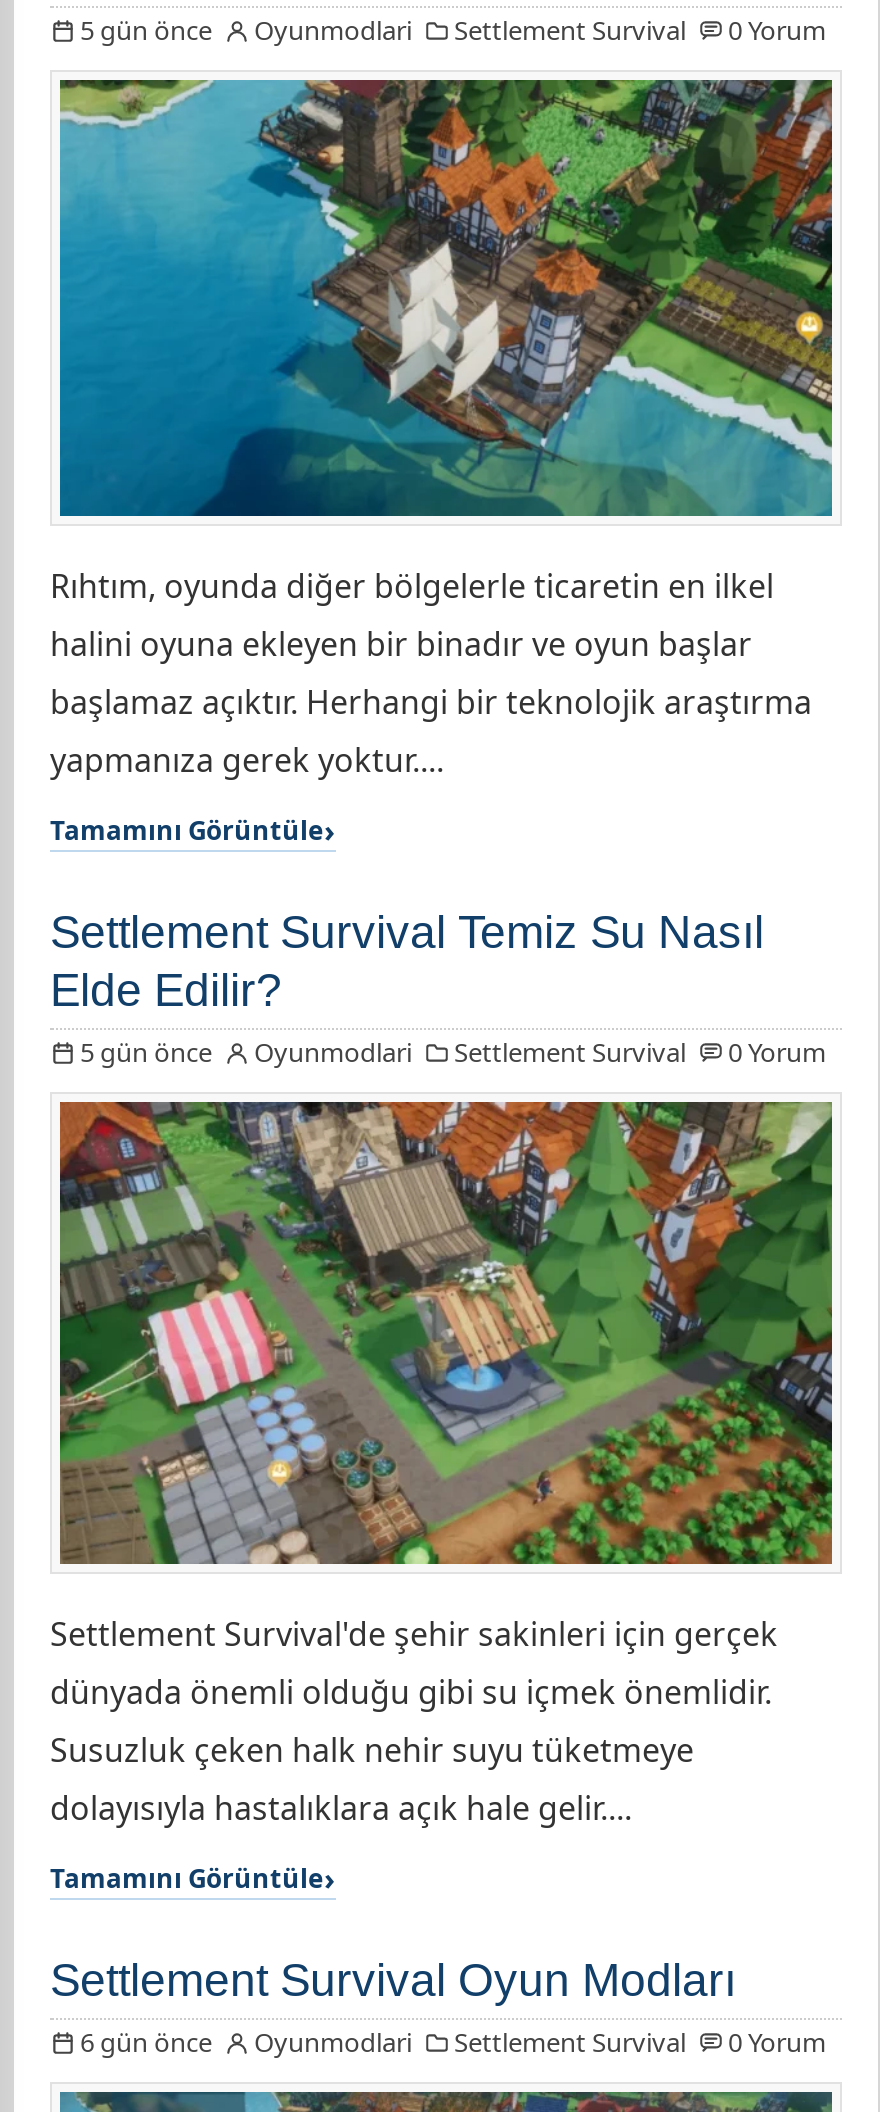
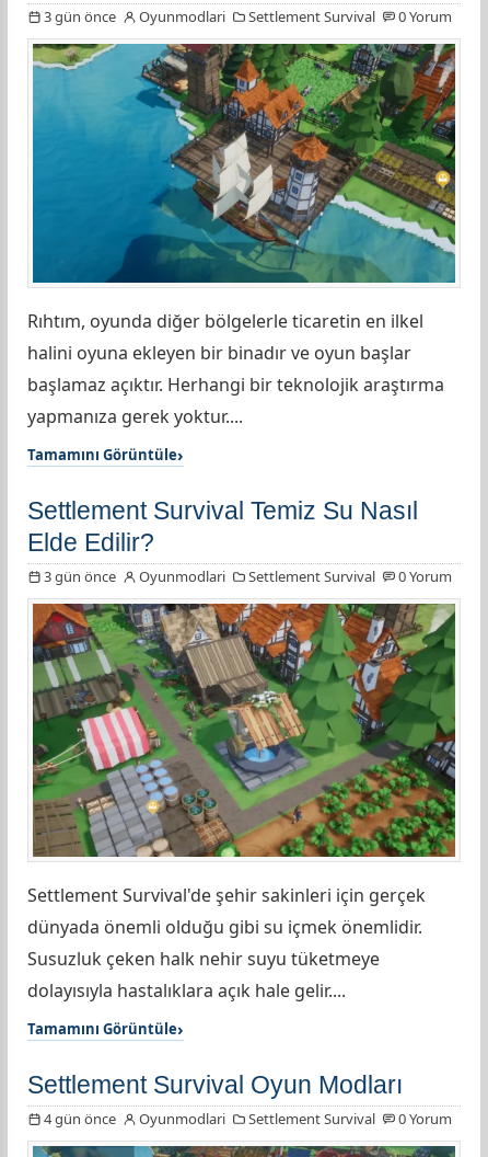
- 5 gün önce Oyunmodlari Settlement Survival 0 Yorum
+ 3 gün önce Oyunmodlari Settlement Survival 0 Yorum

- 5 gün önce Oyunmodlari Settlement Survival 0 Yorum
+ 3 gün önce Oyunmodlari Settlement Survival 0 Yorum

- 6 gün önce Oyunmodlari Settlement Survival 0 Yorum
+ 4 gün önce Oyunmodlari Settlement Survival 0 Yorum
